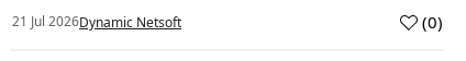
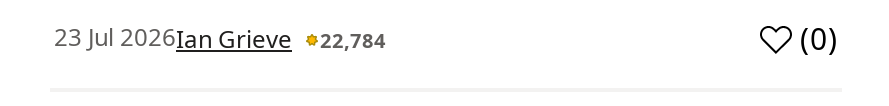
- 21 Jul 2026Dynamic Netsoft
+ 23 Jul 2026Ian Grieve
+ 22,784
